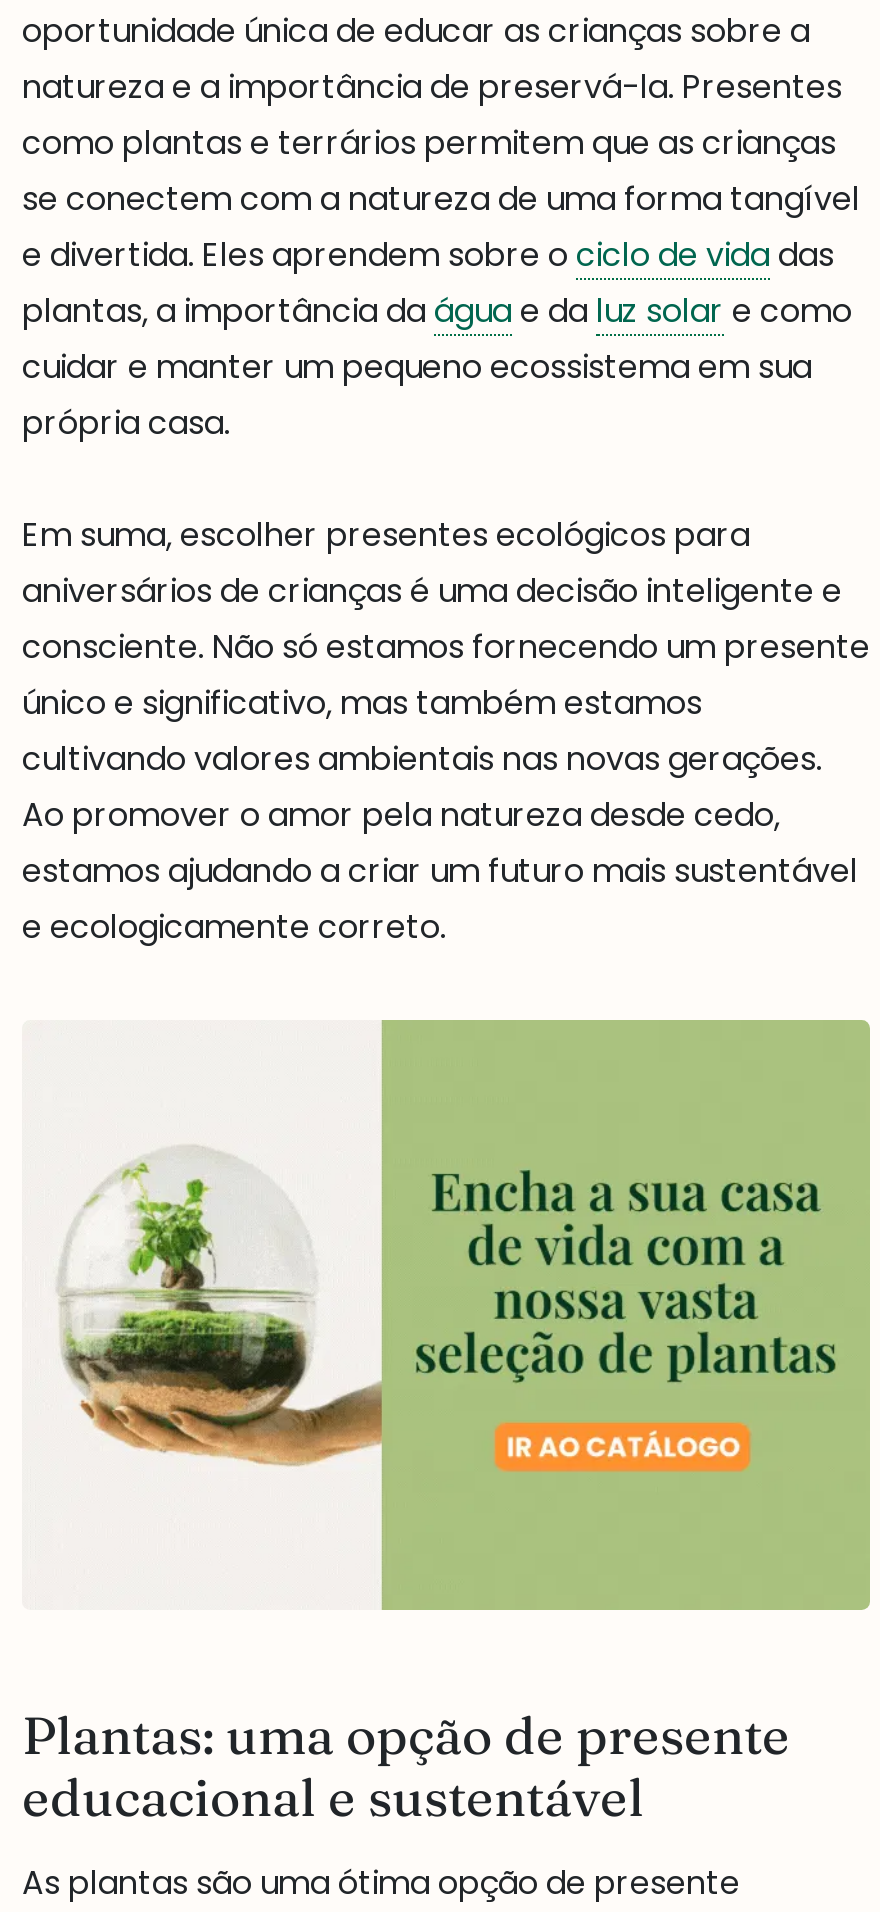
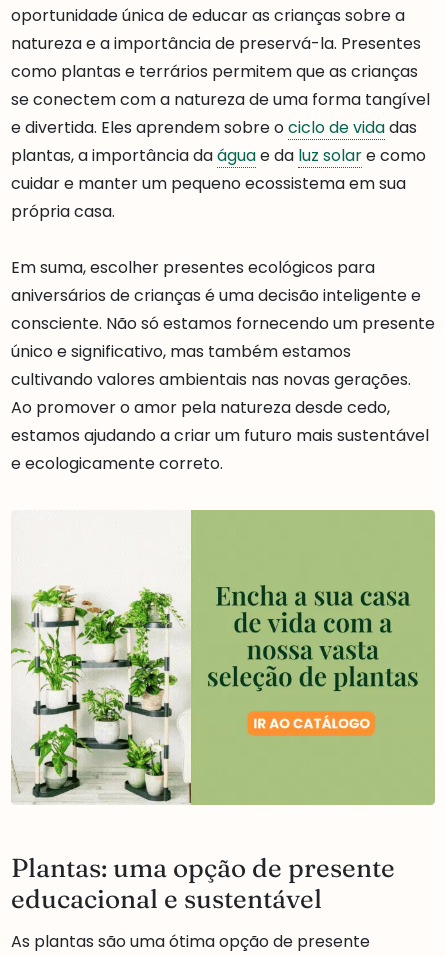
- [image]
+ [image]
